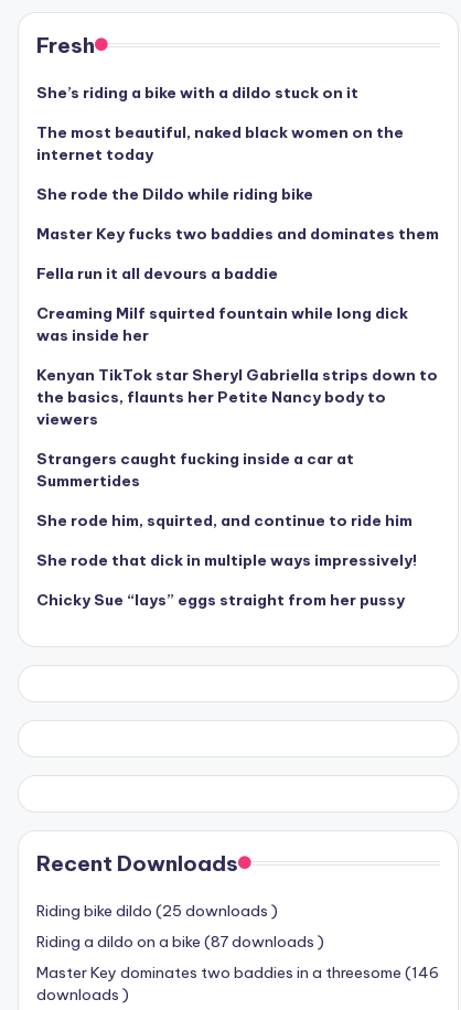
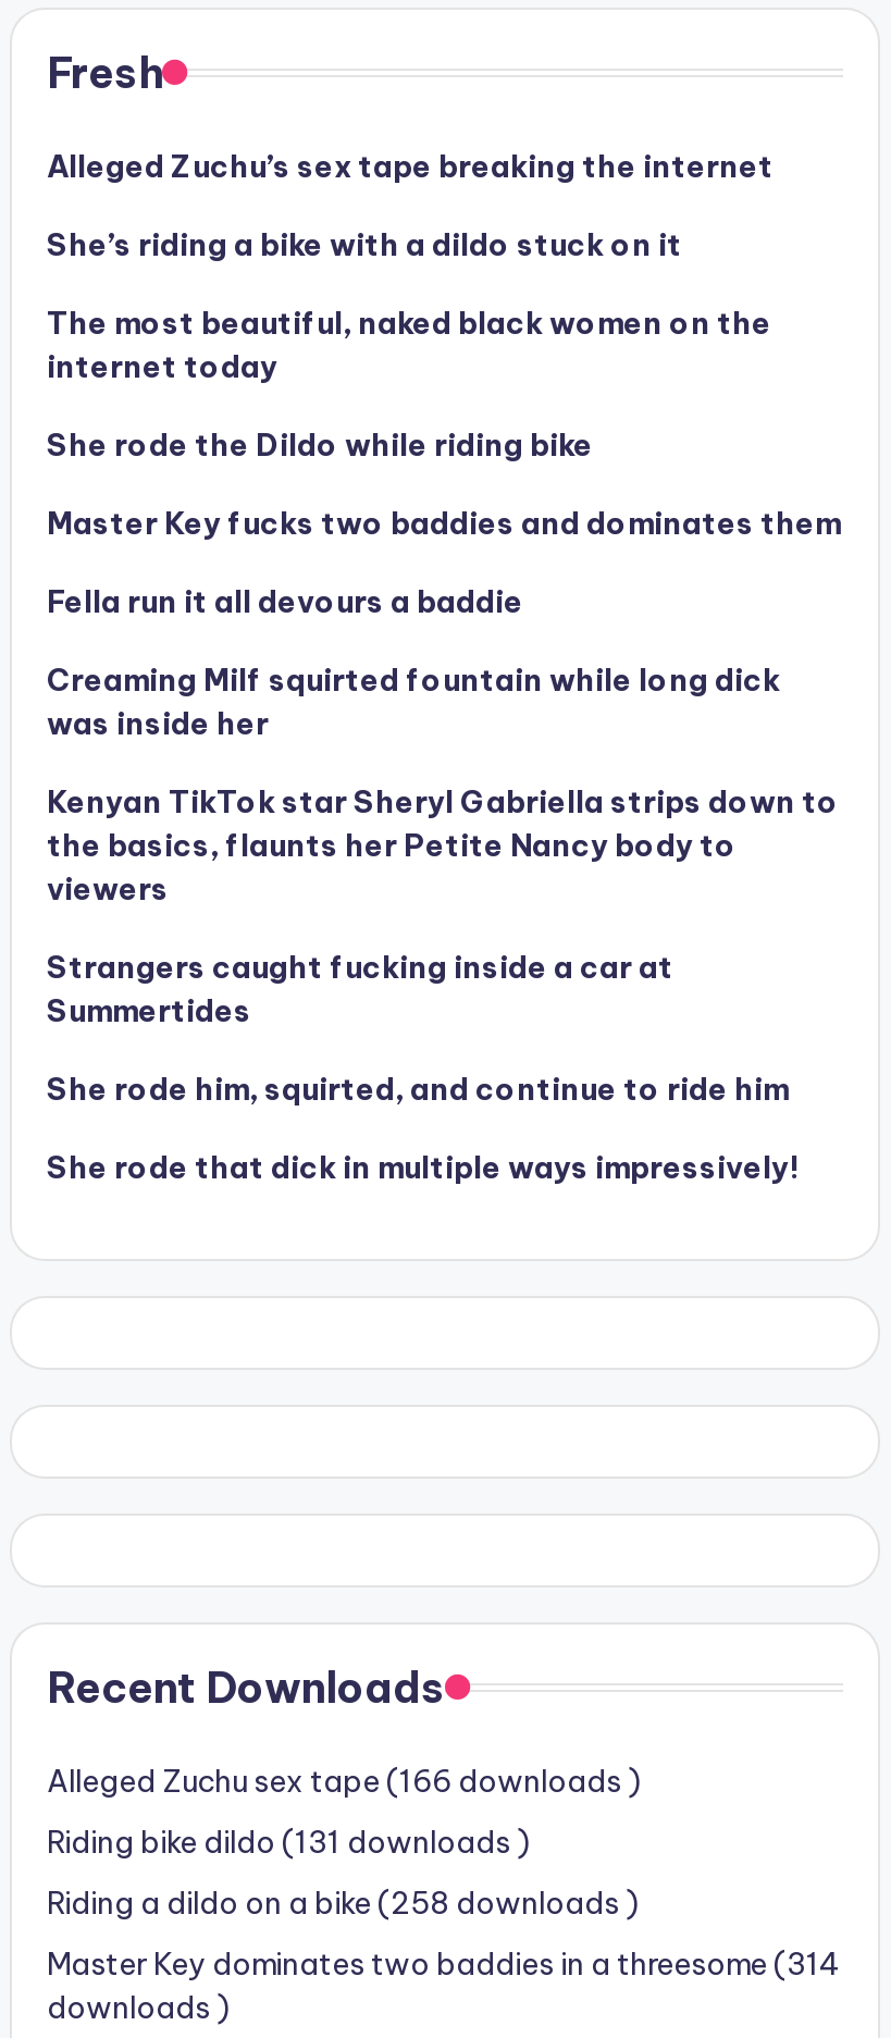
+ Alleged Zuchu’s sex tape breaking the internet

- Chicky Sue “lays” eggs straight from her pussy

- Riding bike dildo (25 downloads )
- Riding a dildo on a bike (87 downloads )
- Master Key dominates two baddies in a threesome (146
+ Alleged Zuchu sex tape (166 downloads )
+ Riding bike dildo (131 downloads )
+ Riding a dildo on a bike (258 downloads )
+ Master Key dominates two baddies in a threesome (314
